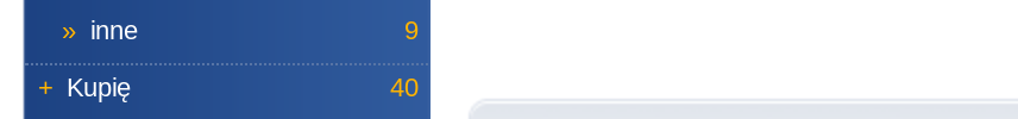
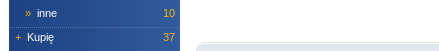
- 9
+ 10

- 40
+ 37
